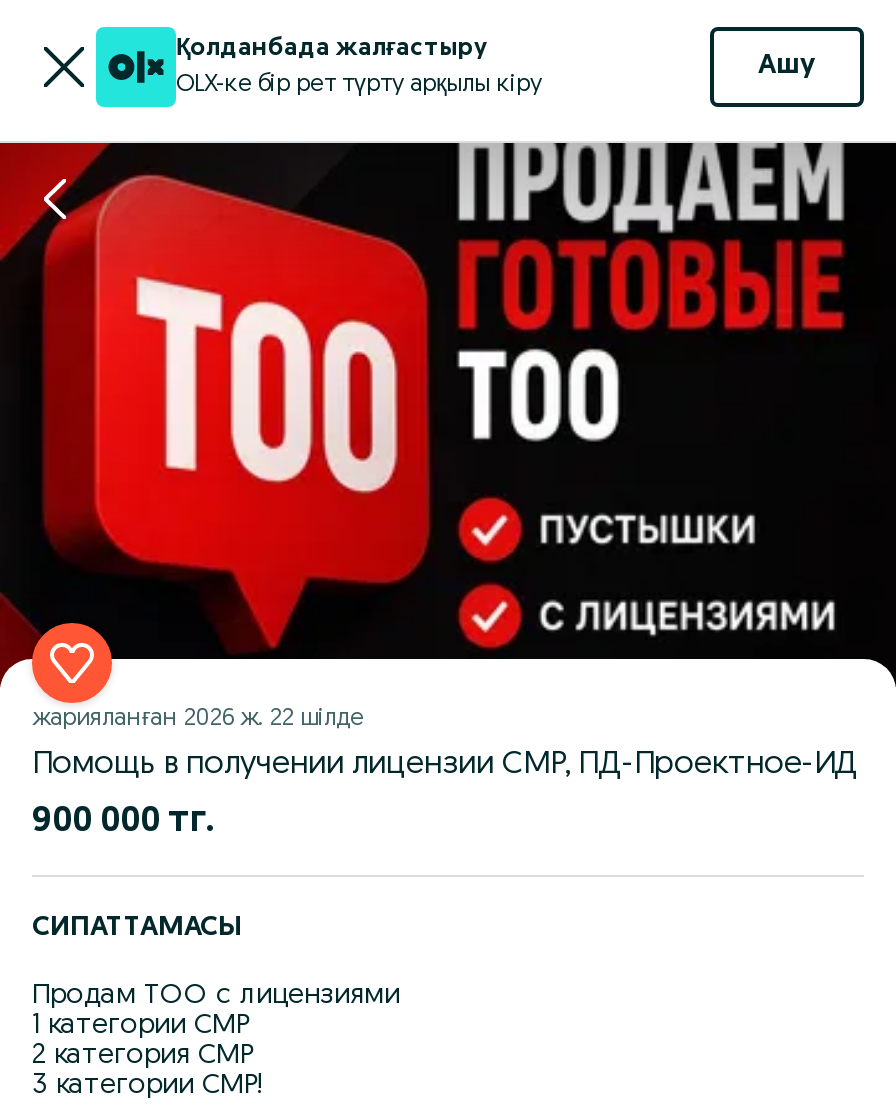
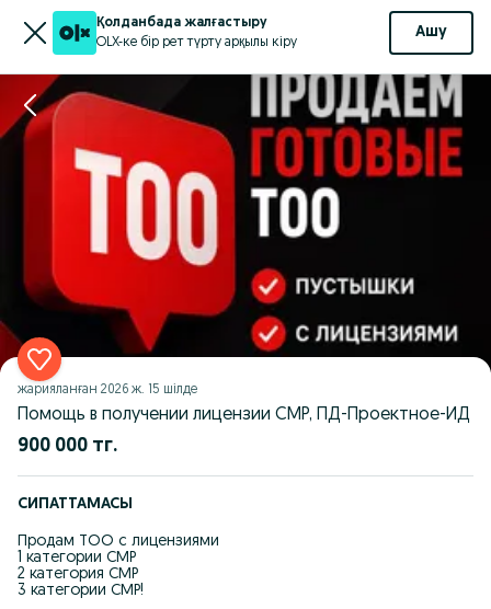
- жарияланған 2026 ж. 22 шілде
+ жарияланған 2026 ж. 15 шілде
